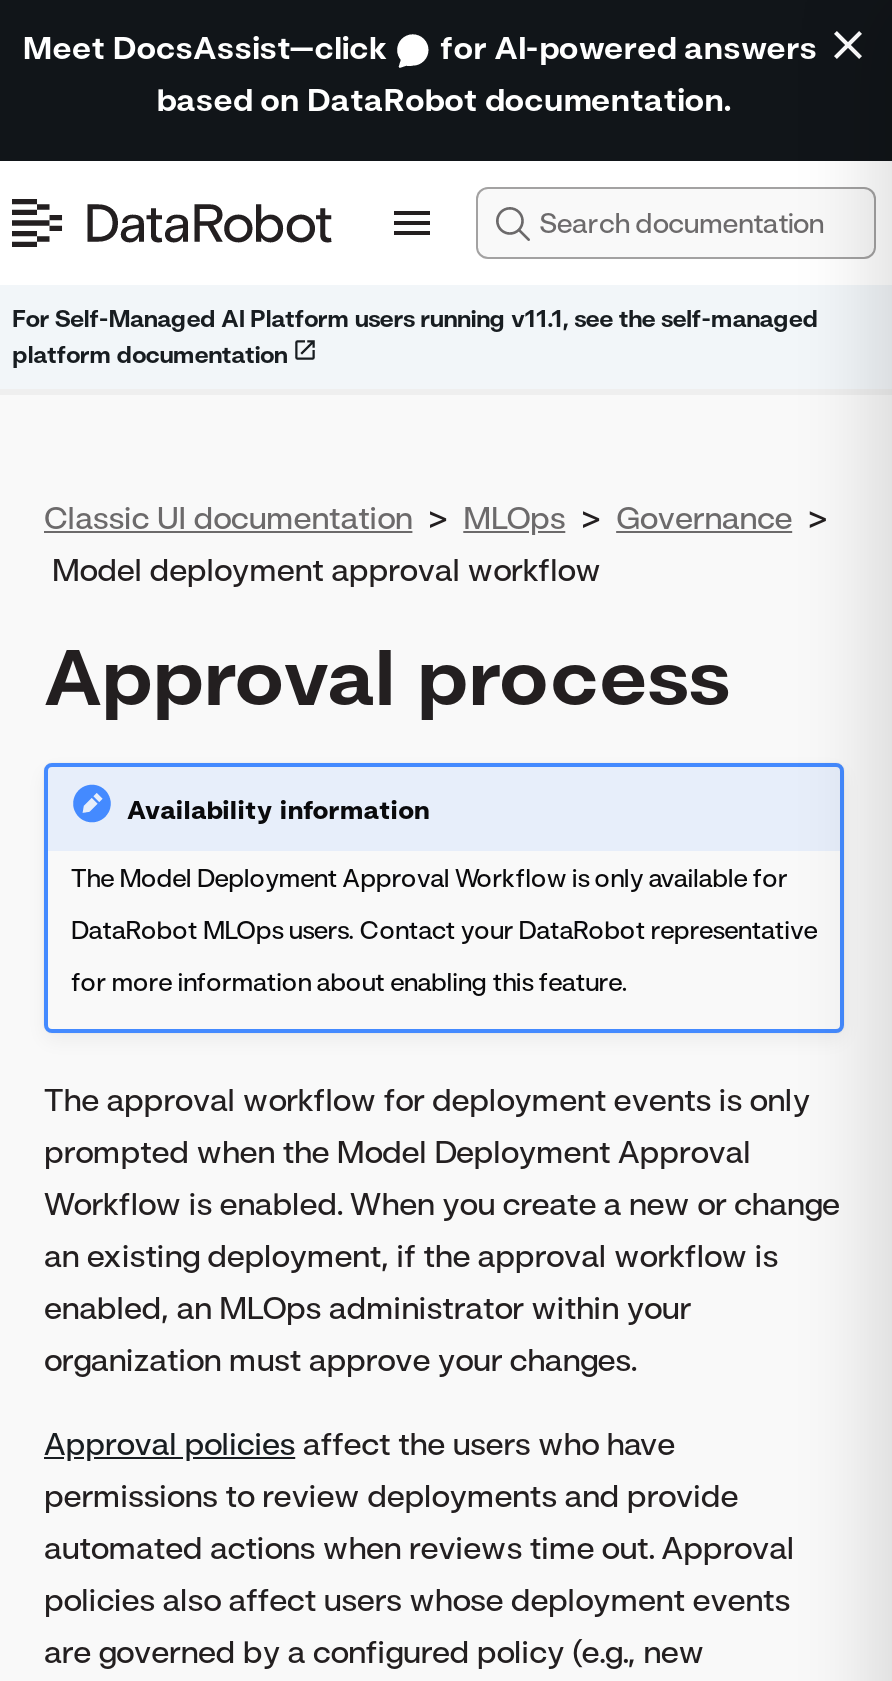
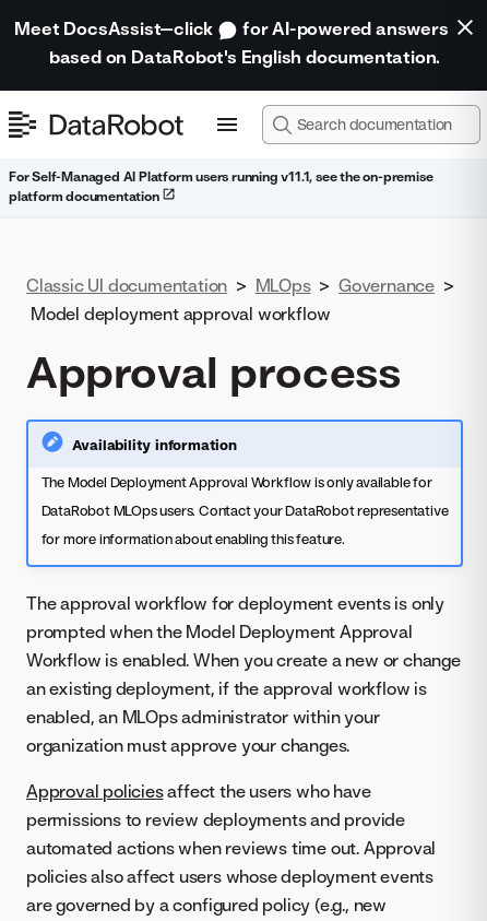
- based on DataRobot documentation.
+ based on DataRobot's English documentation.

- For Self-Managed AI Platform users running v11.1, see the self-managed
+ For Self-Managed AI Platform users running v11.1, see the on-premise
